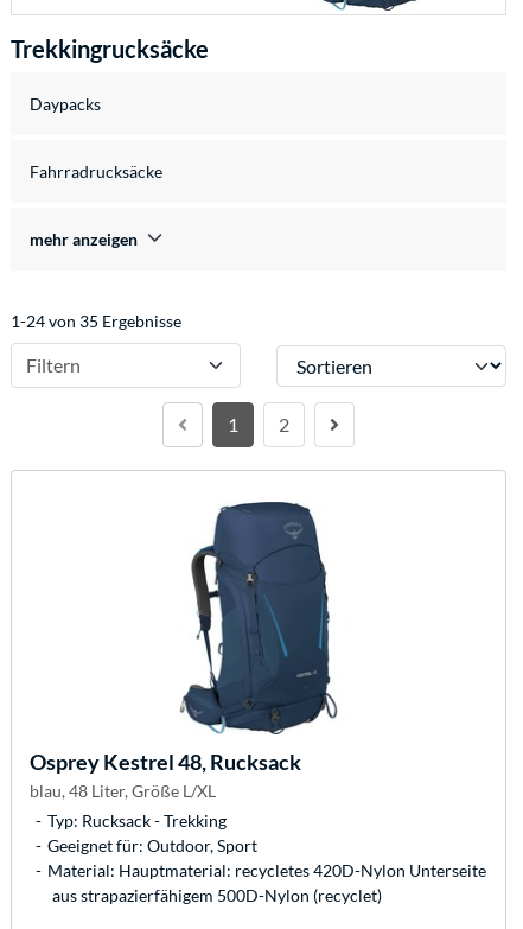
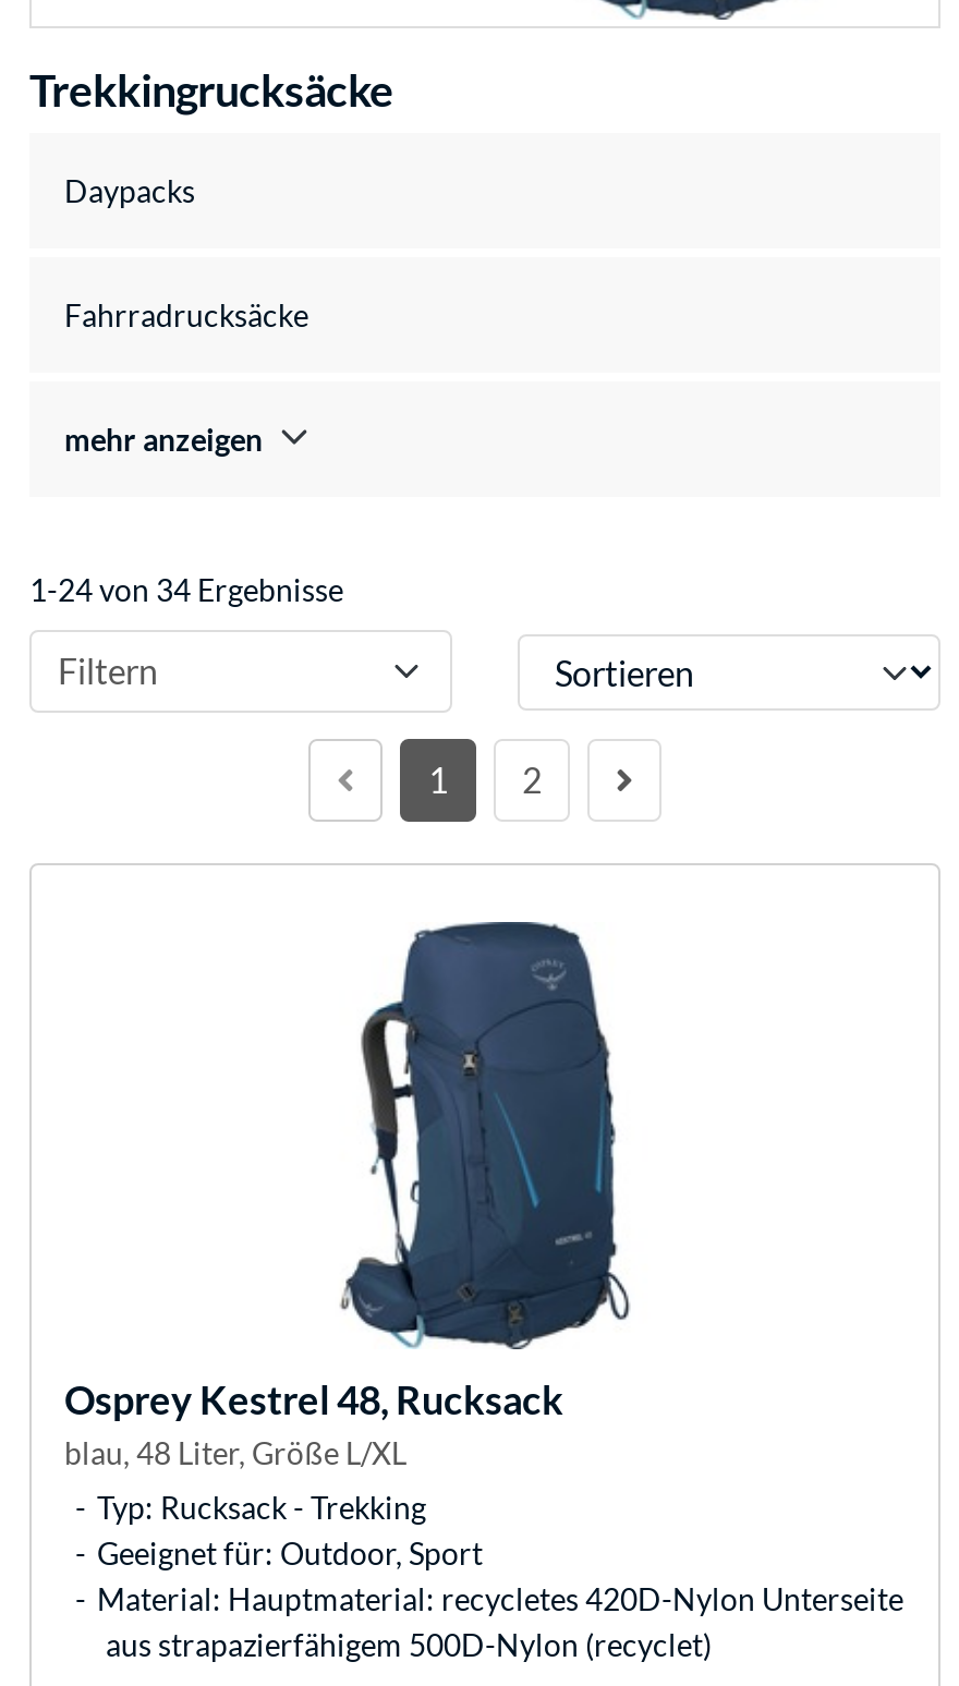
- 1-24 von 35 Ergebnisse
+ 1-24 von 34 Ergebnisse
